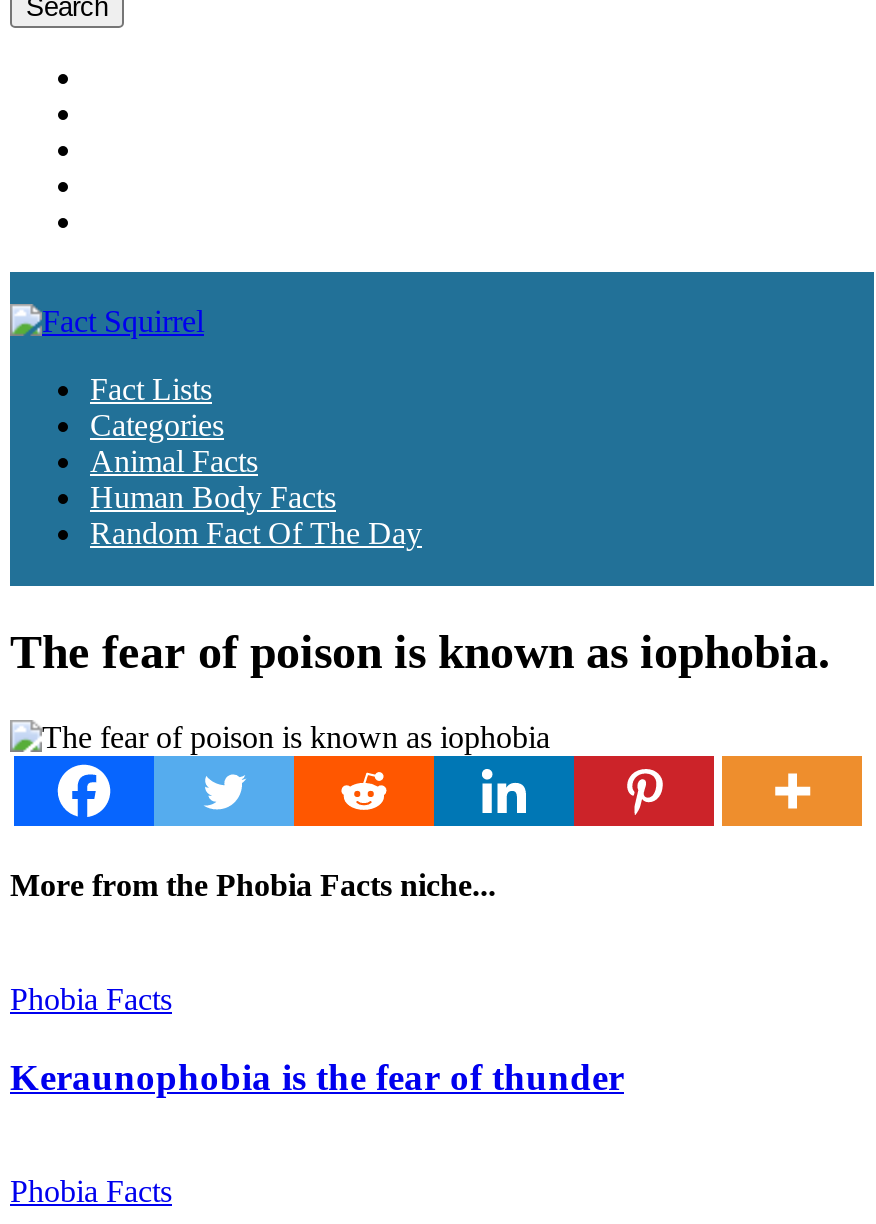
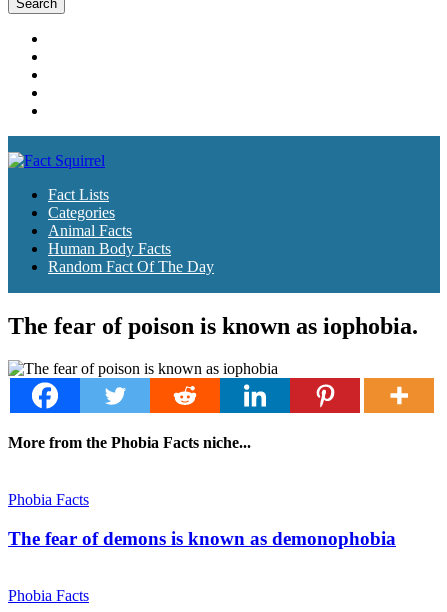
- Keraunophobia is the fear of thunder
+ The fear of demons is known as demonophobia
